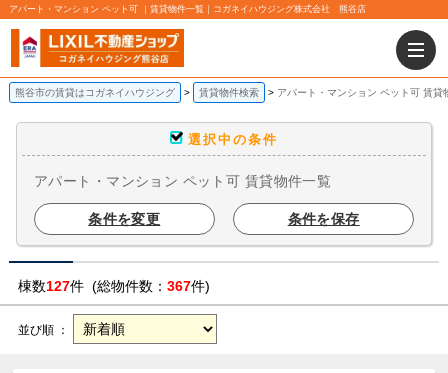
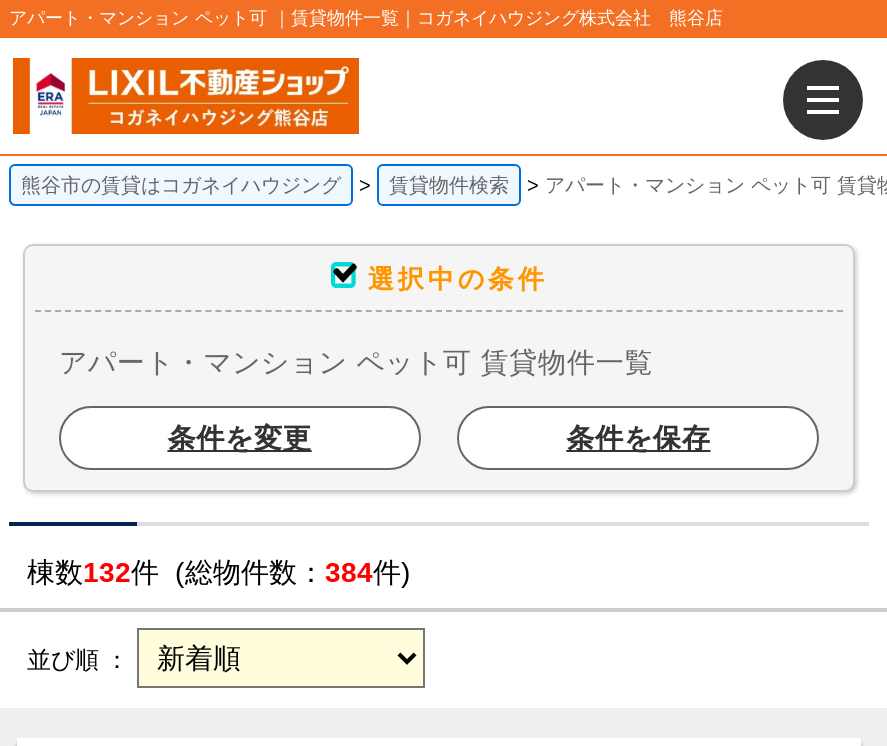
- 棟数127件 (総物件数：367件)
+ 棟数132件 (総物件数：384件)
